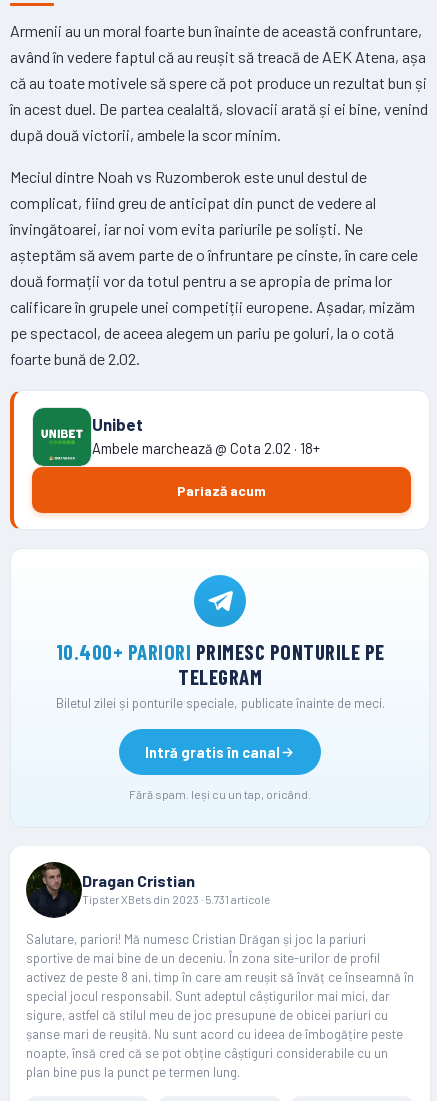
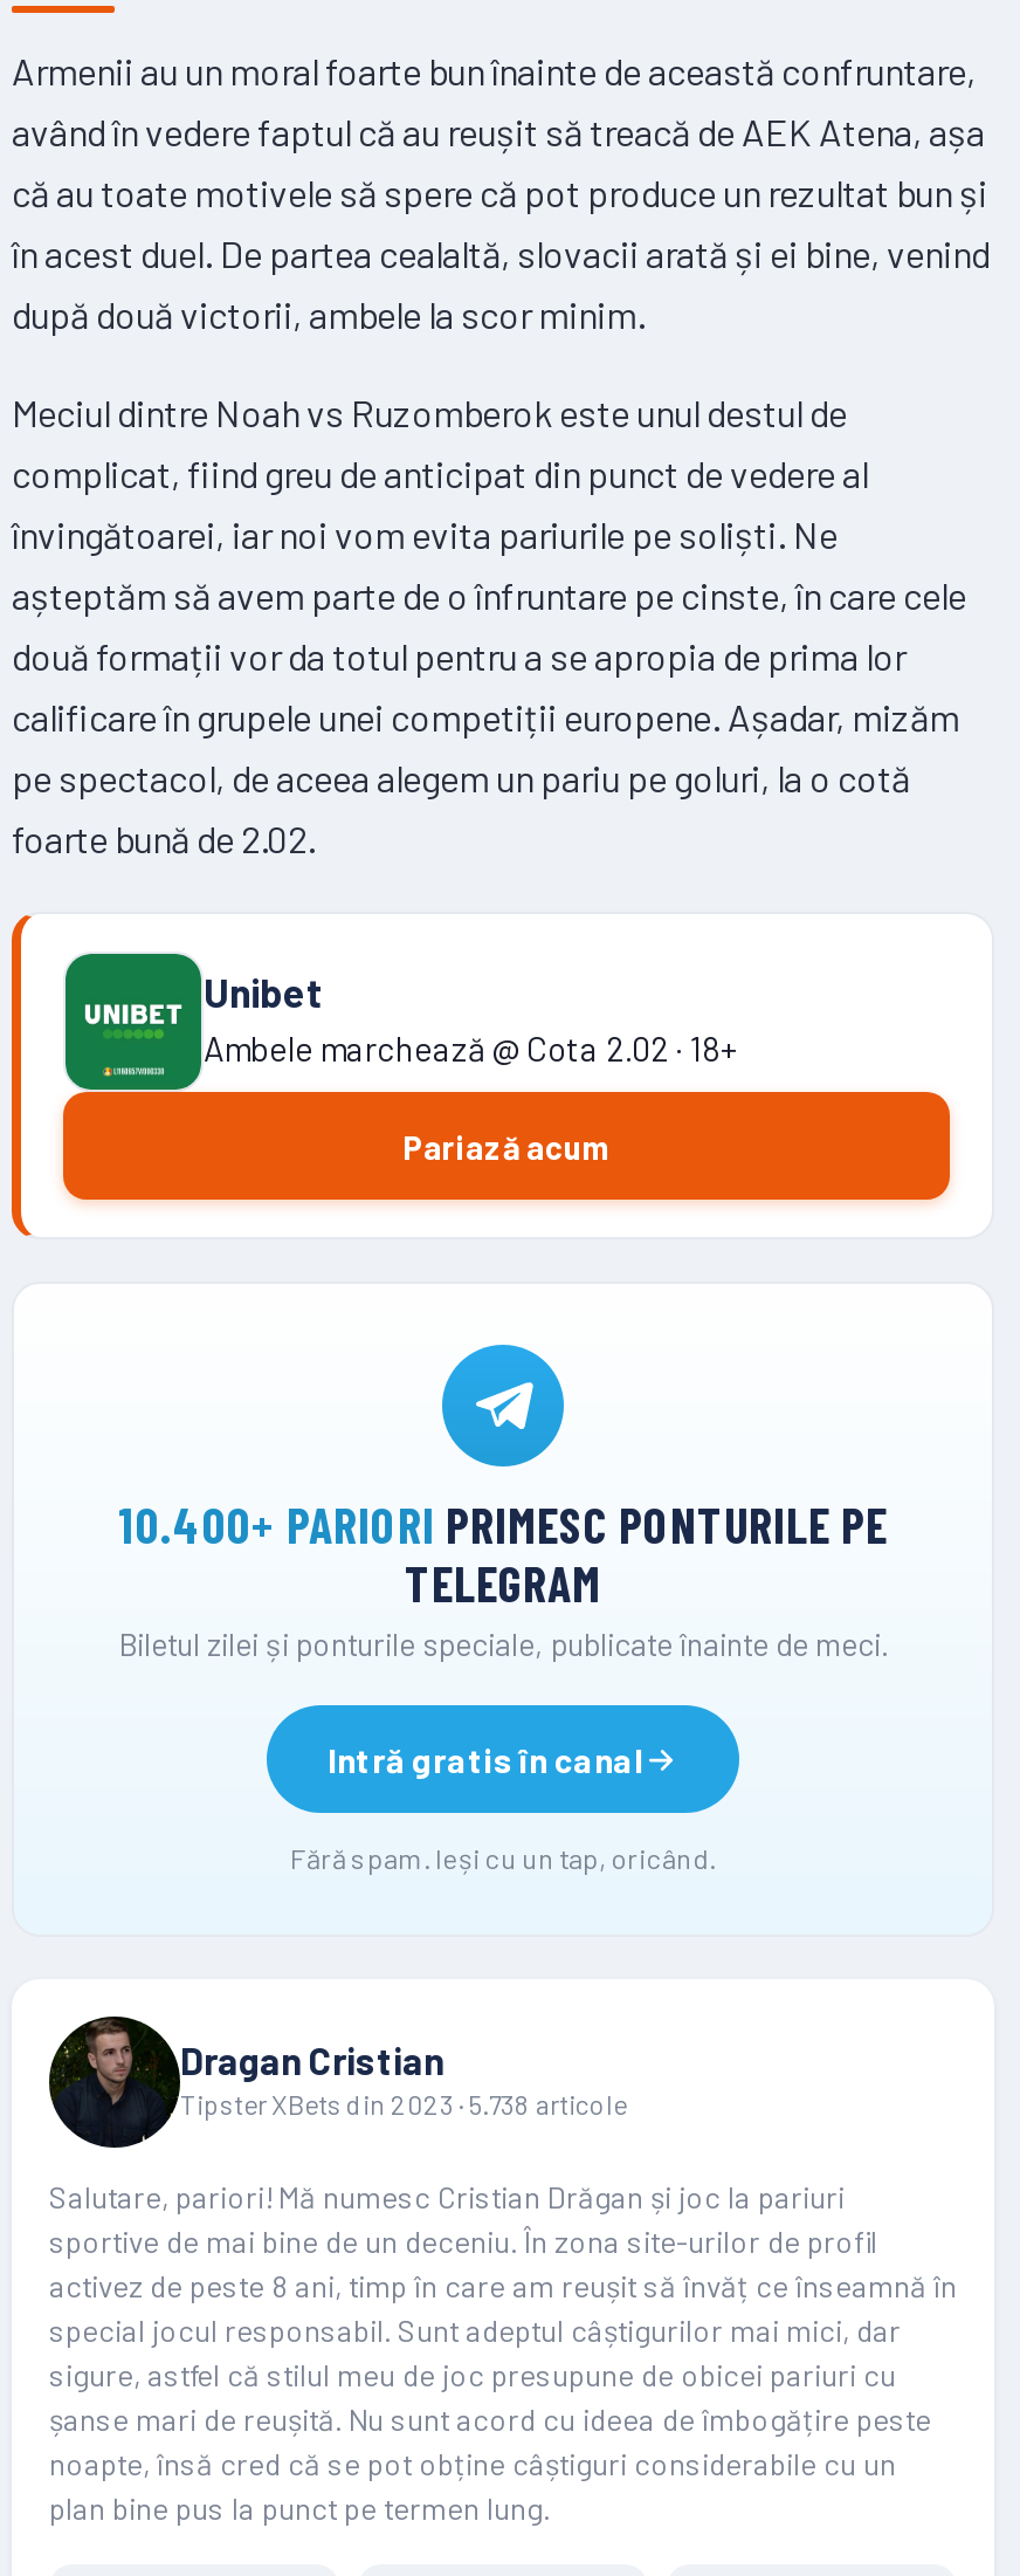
- Tipster XBets din 2023 · 5.731 articole
+ Tipster XBets din 2023 · 5.738 articole
